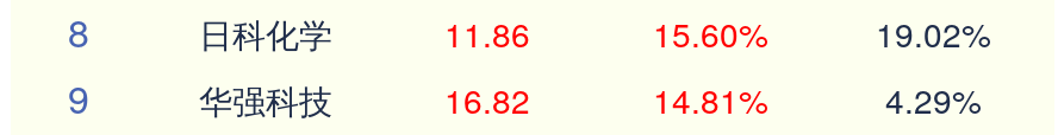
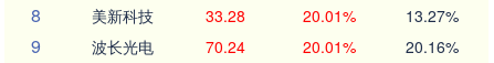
- 日科化学
- 11.86
- 15.60%
- 19.02%
+ 美新科技
+ 33.28
+ 20.01%
+ 13.27%

- 华强科技
- 16.82
- 14.81%
- 4.29%
+ 波长光电
+ 70.24
+ 20.01%
+ 20.16%
